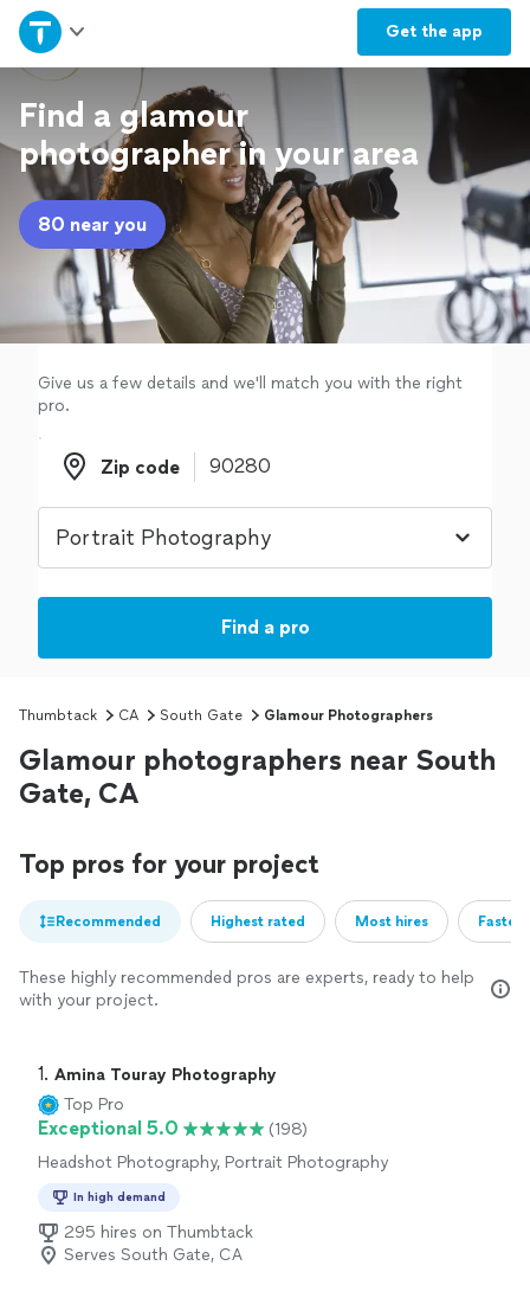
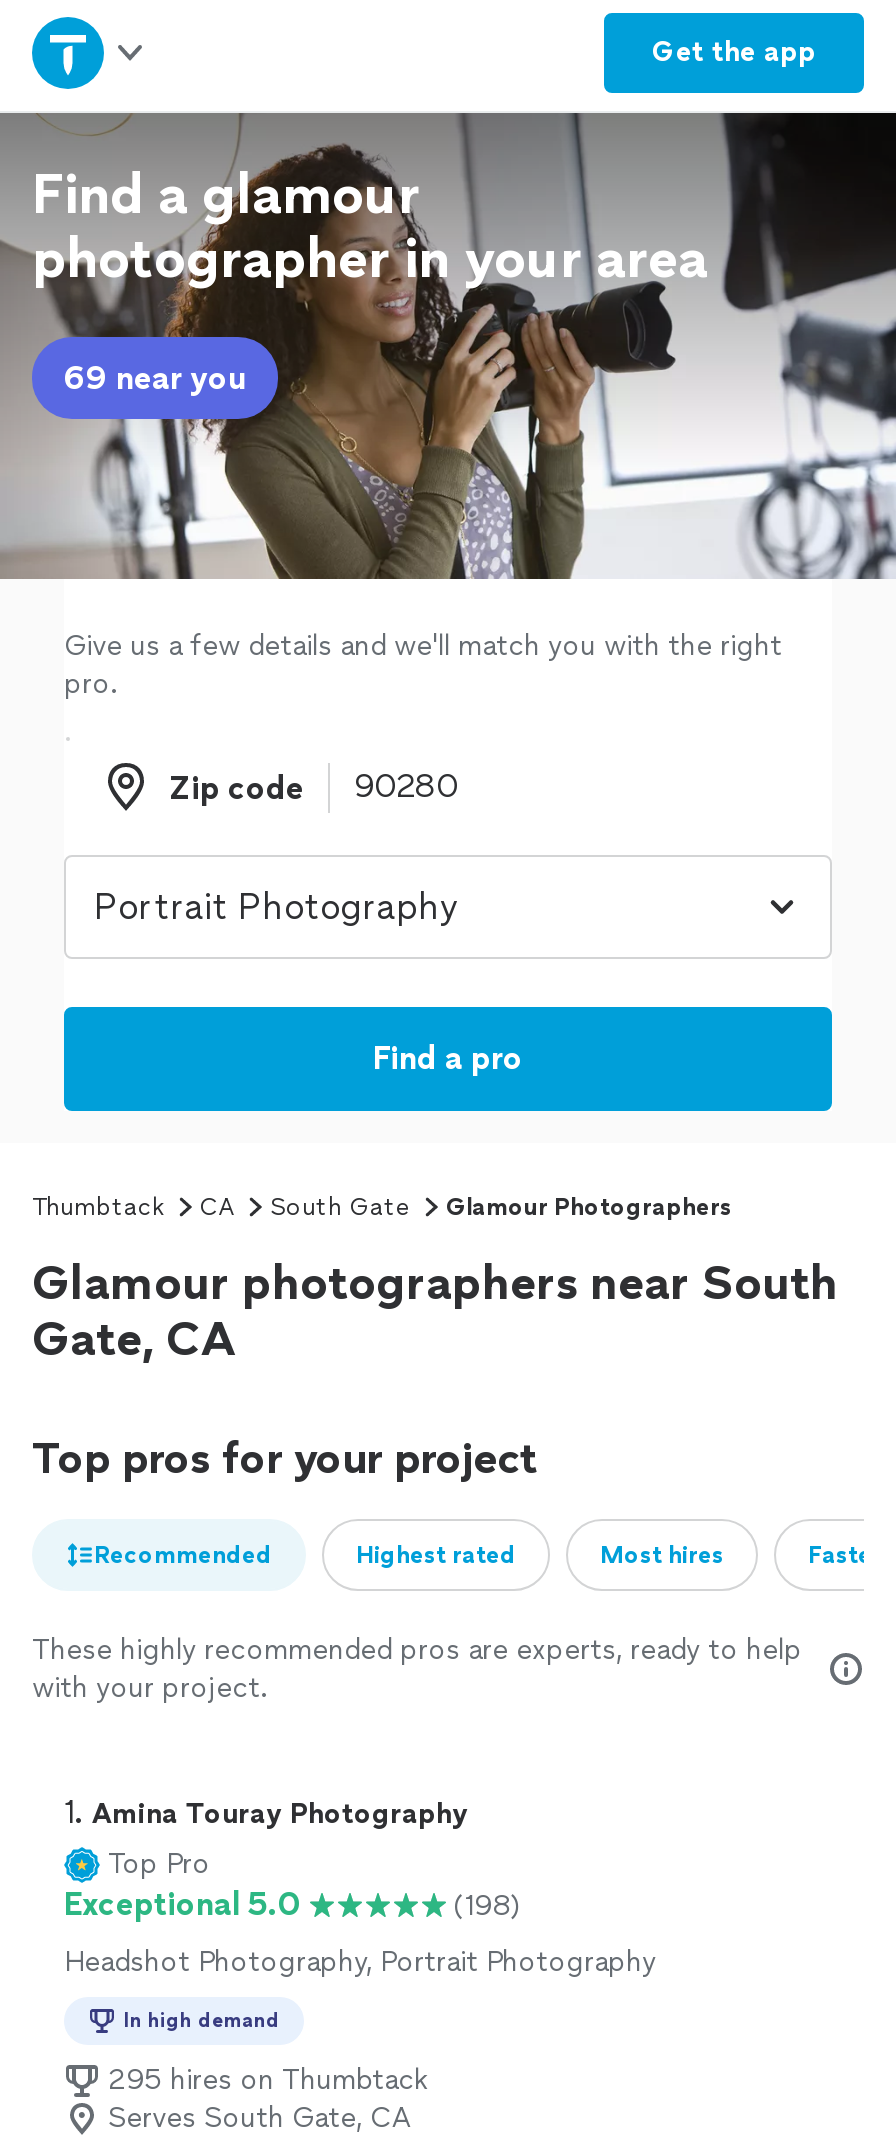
- 80 near you
+ 69 near you
